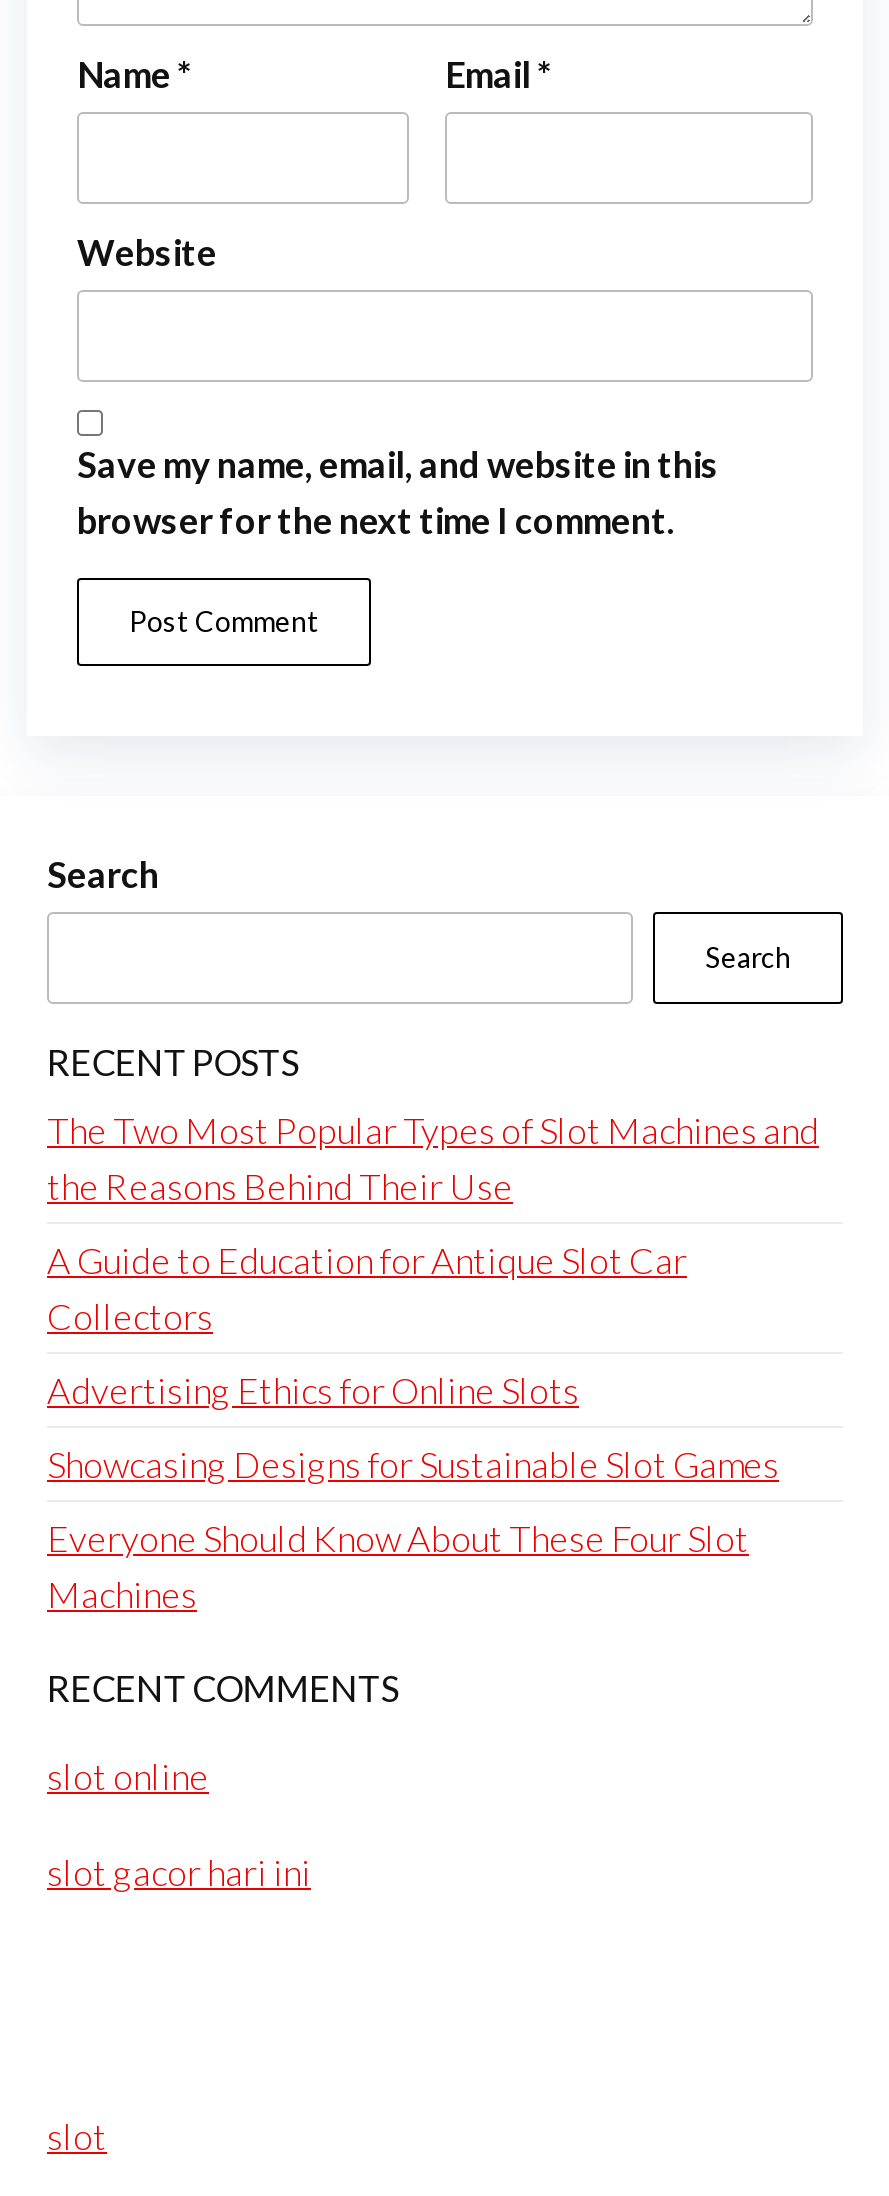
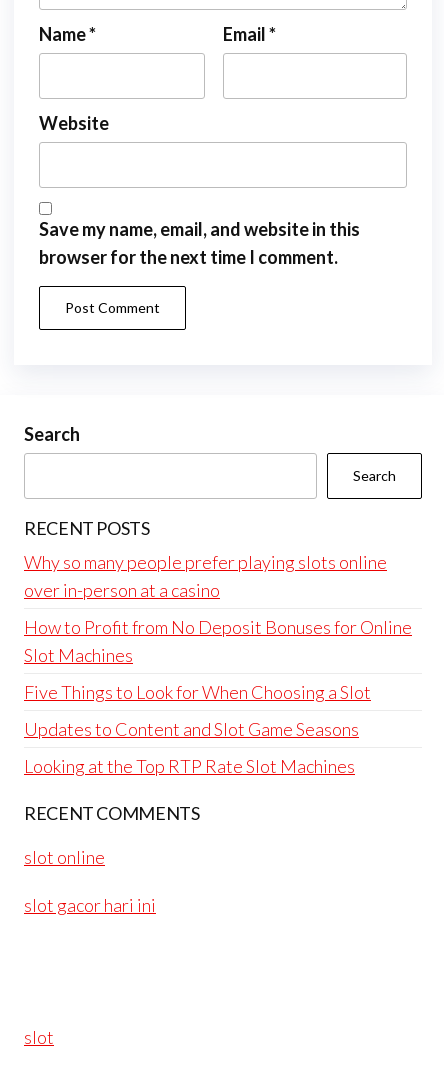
- The Two Most Popular Types of Slot Machines and
- the Reasons Behind Their Use
+ Why so many people prefer playing slots online
+ over in-person at a casino

- A Guide to Education for Antique Slot Car
- Collectors
+ How to Profit from No Deposit Bonuses for Online
+ Slot Machines

- Advertising Ethics for Online Slots
+ Five Things to Look for When Choosing a Slot

- Showcasing Designs for Sustainable Slot Games
+ Updates to Content and Slot Game Seasons

- Everyone Should Know About These Four Slot
- Machines
+ Looking at the Top RTP Rate Slot Machines
